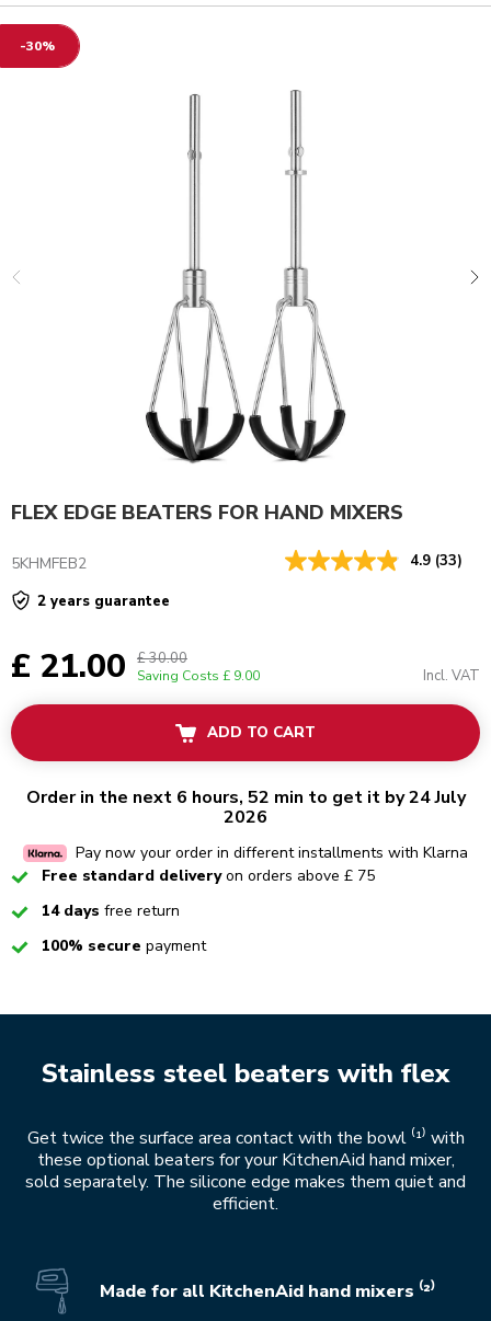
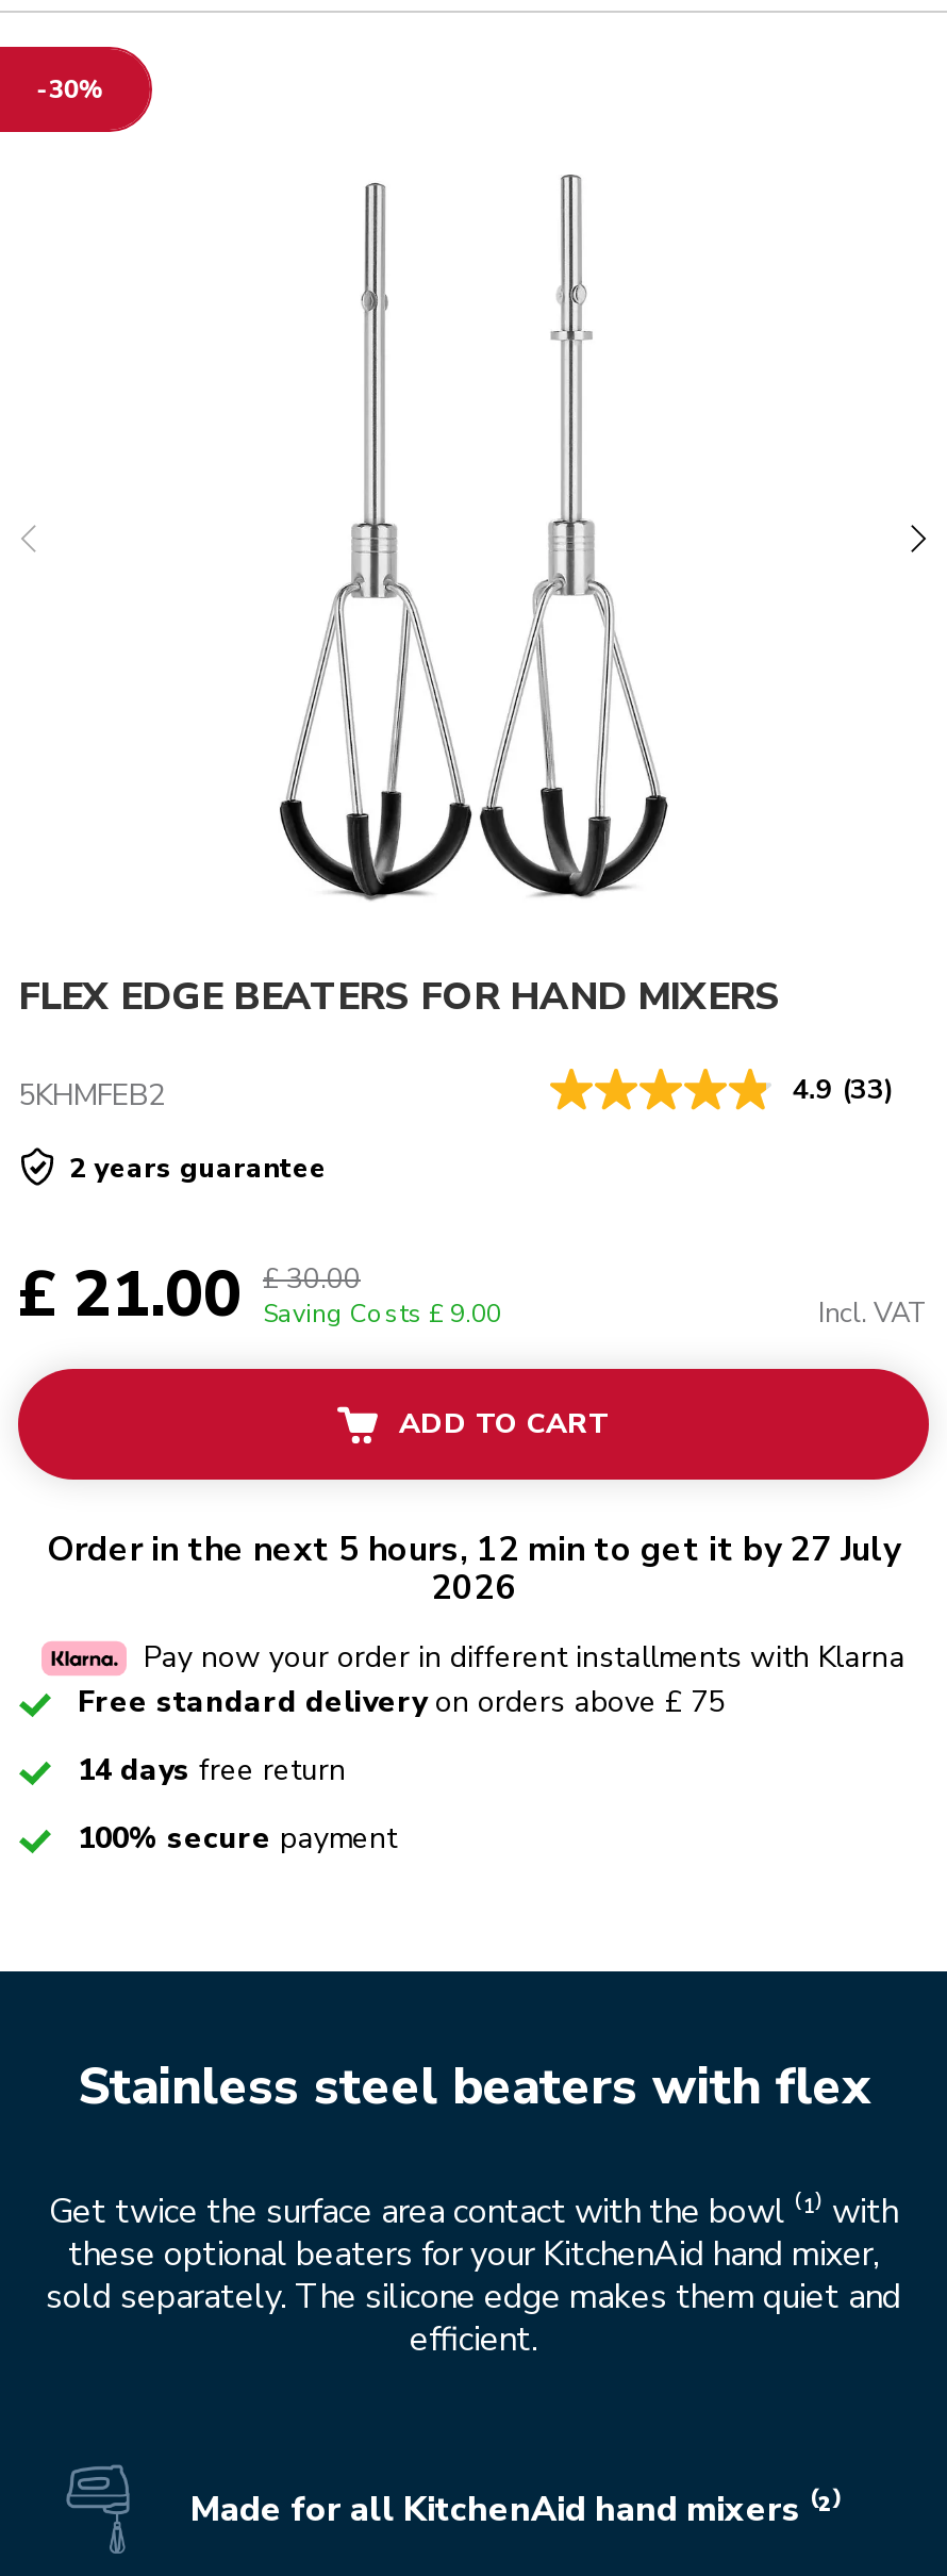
- Order in the next 6 hours, 52 min to get it by 24 July
+ Order in the next 5 hours, 12 min to get it by 27 July
